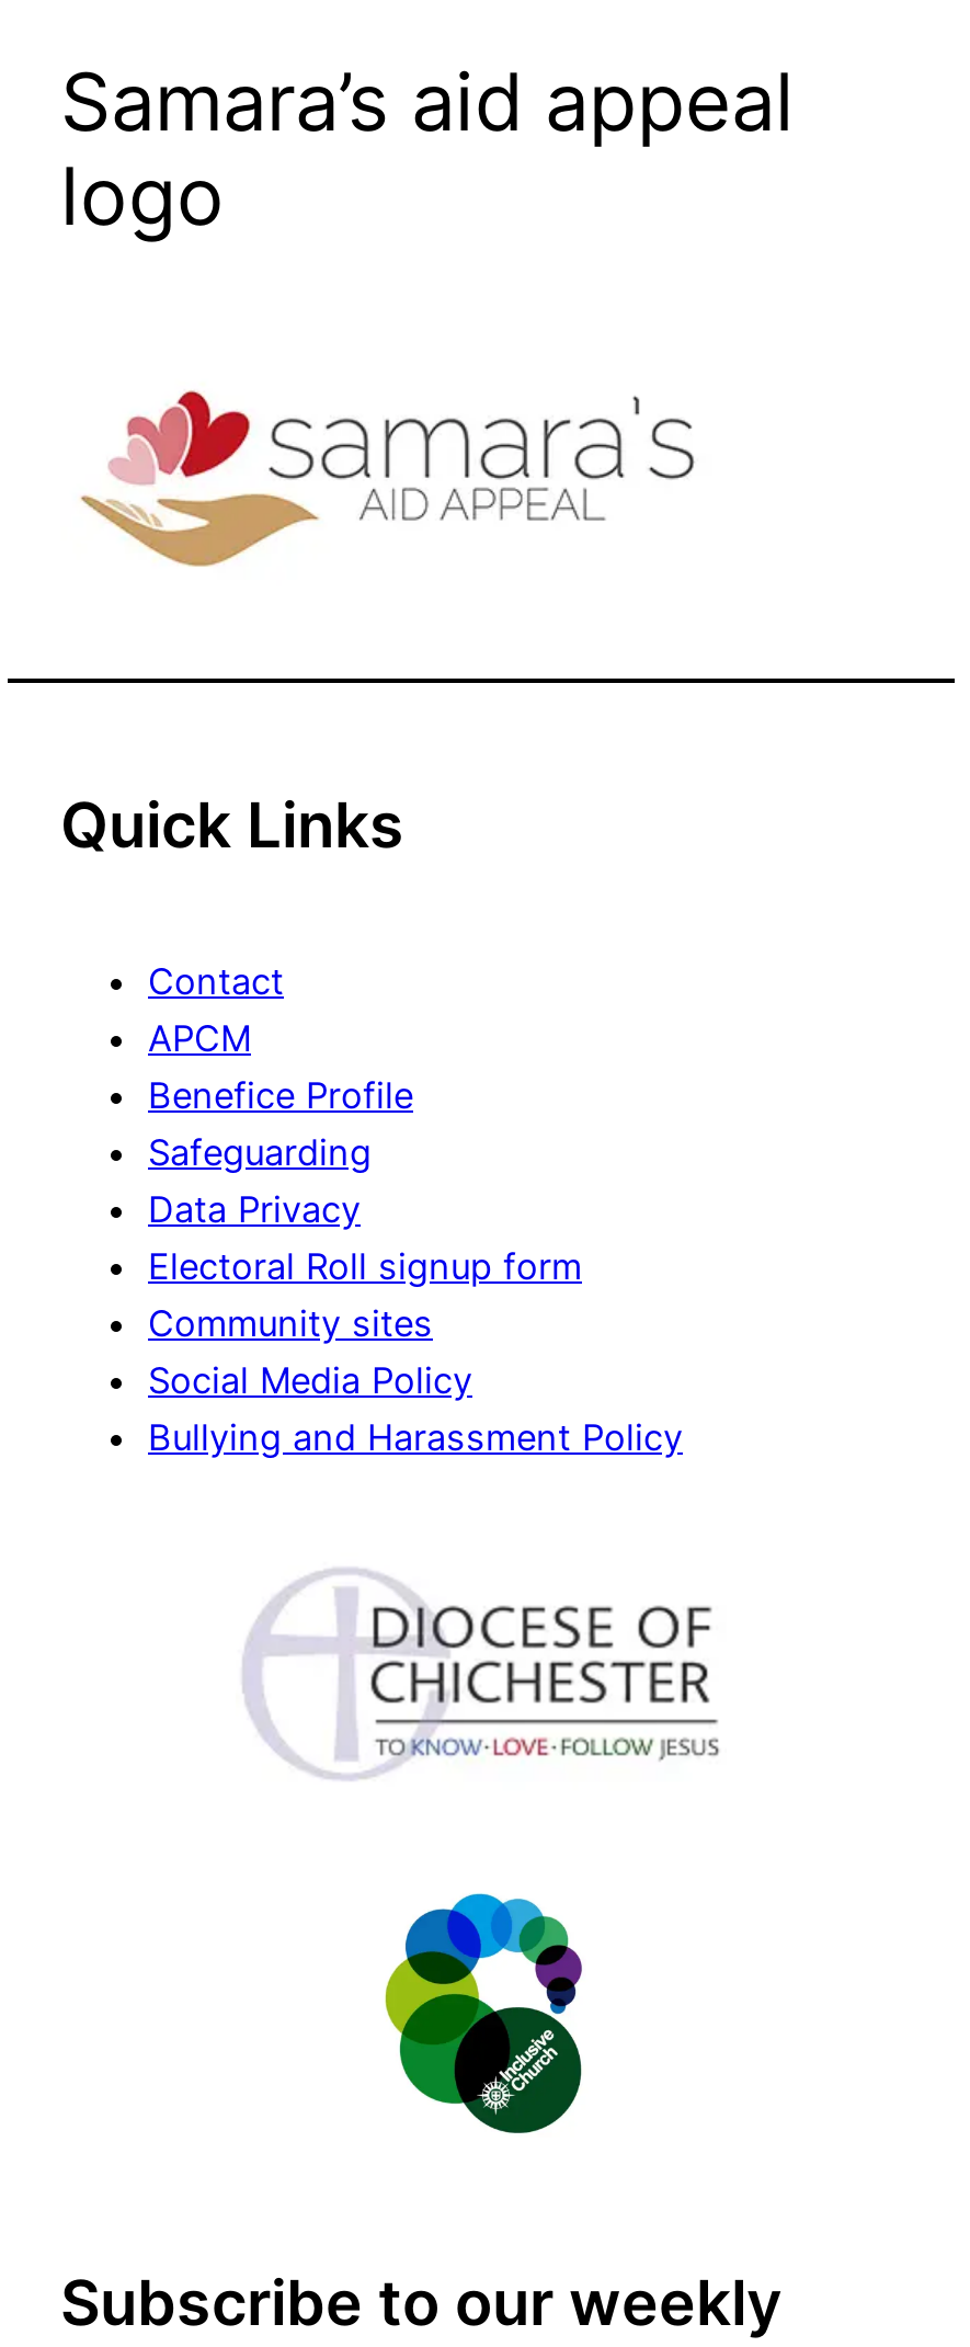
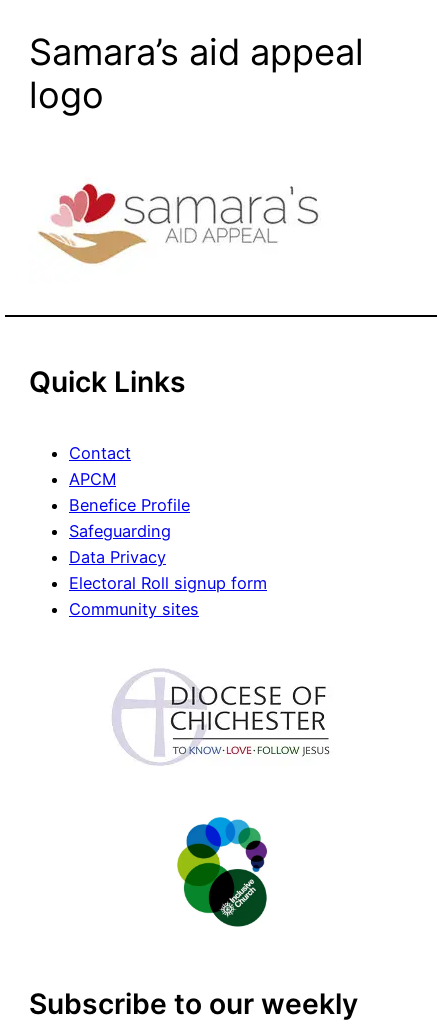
- Social Media Policy
- Bullying and Harassment Policy
